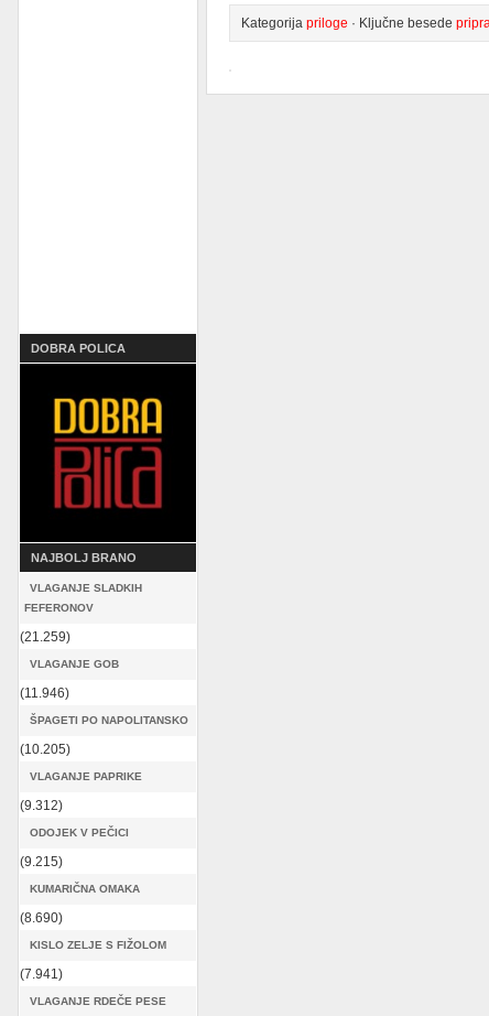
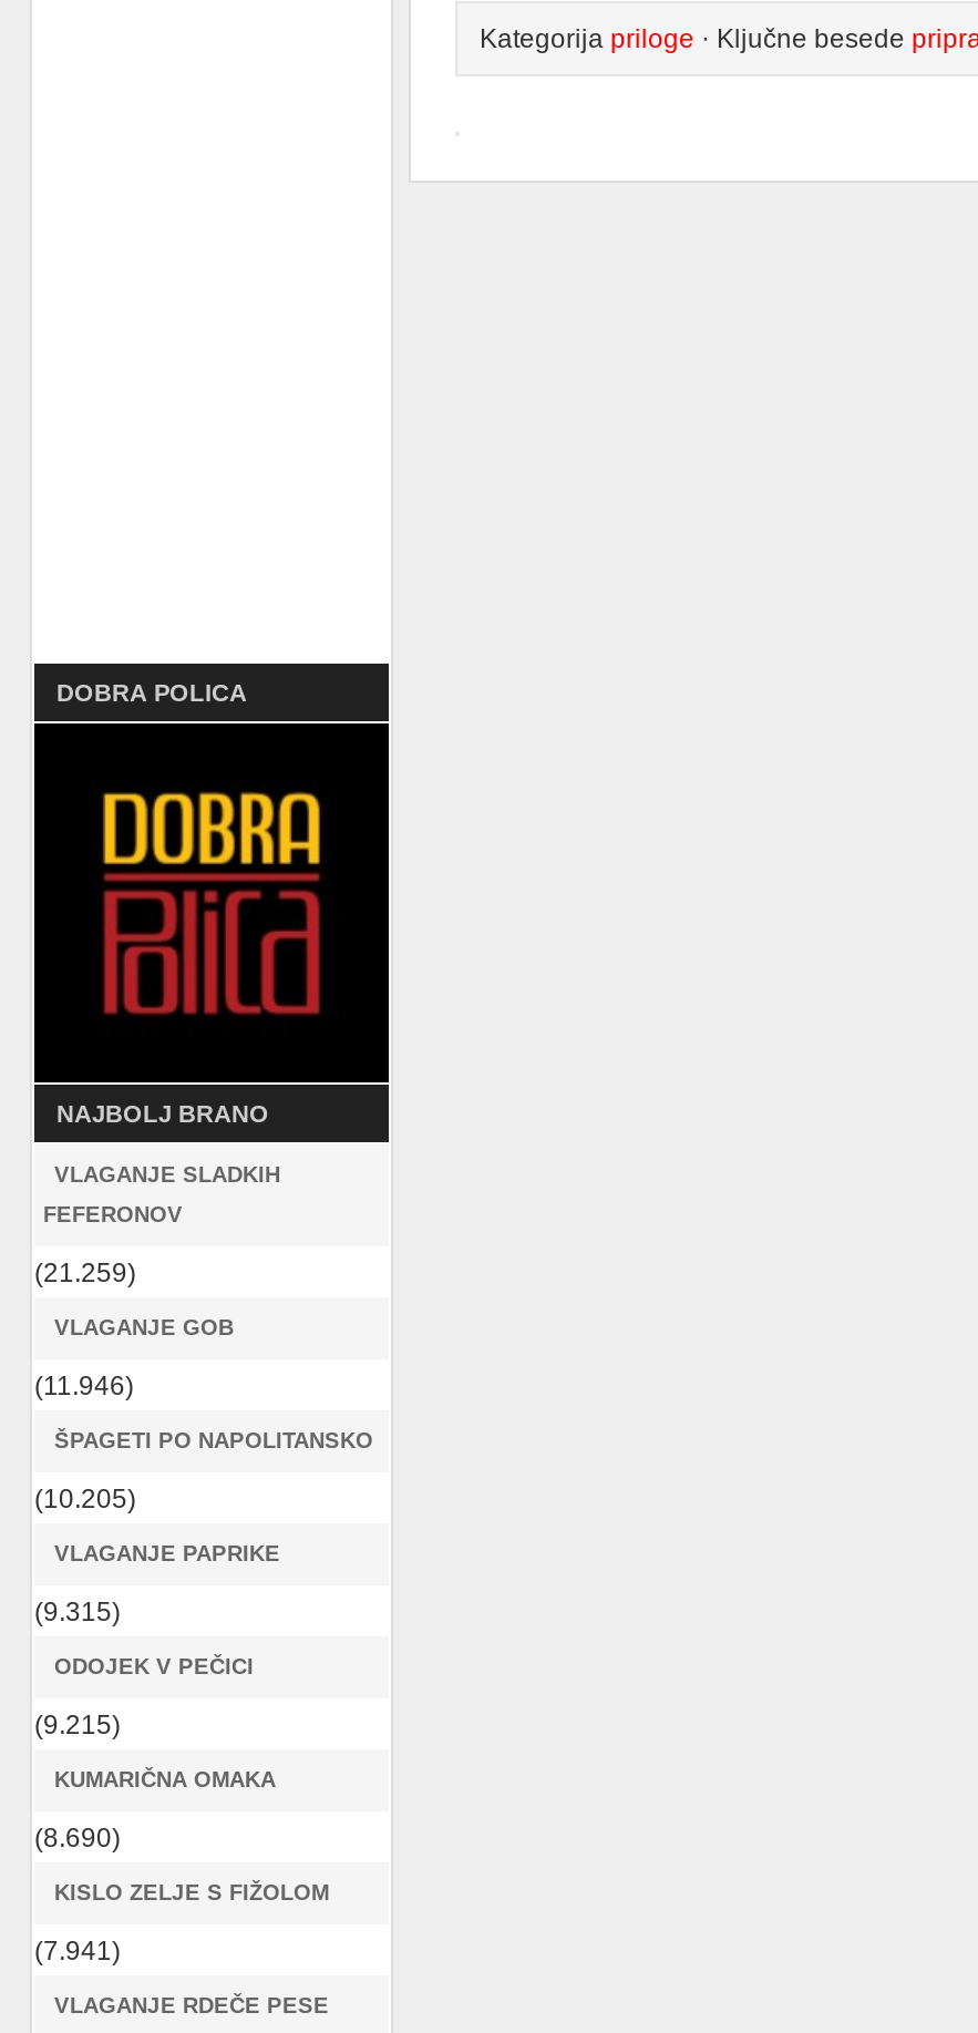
- (9.312)
+ (9.315)
